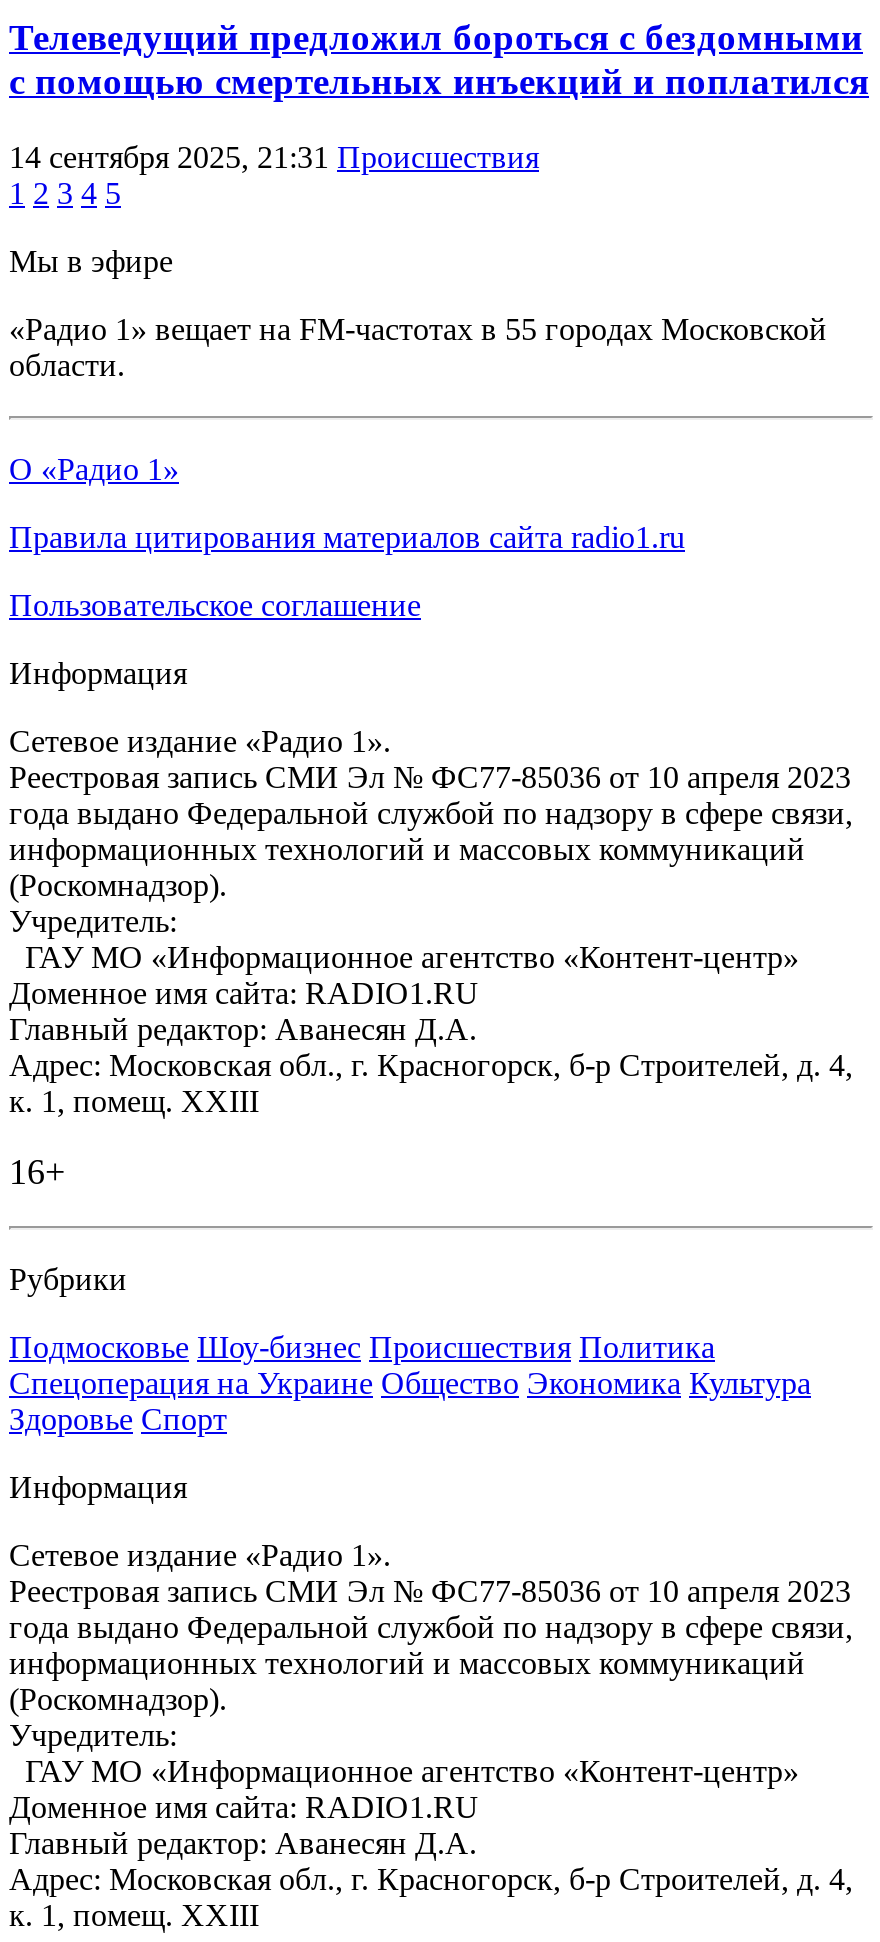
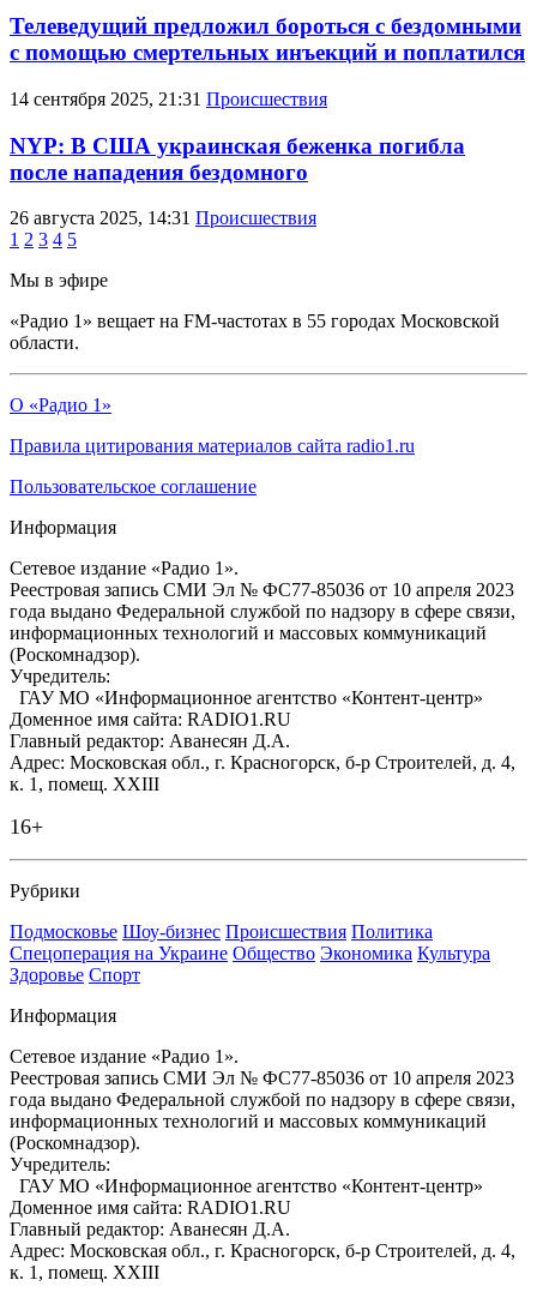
+ NYP: В США украинская беженка погибла
+ после нападения бездомного
+ 26 августа 2025, 14:31 Происшествия
